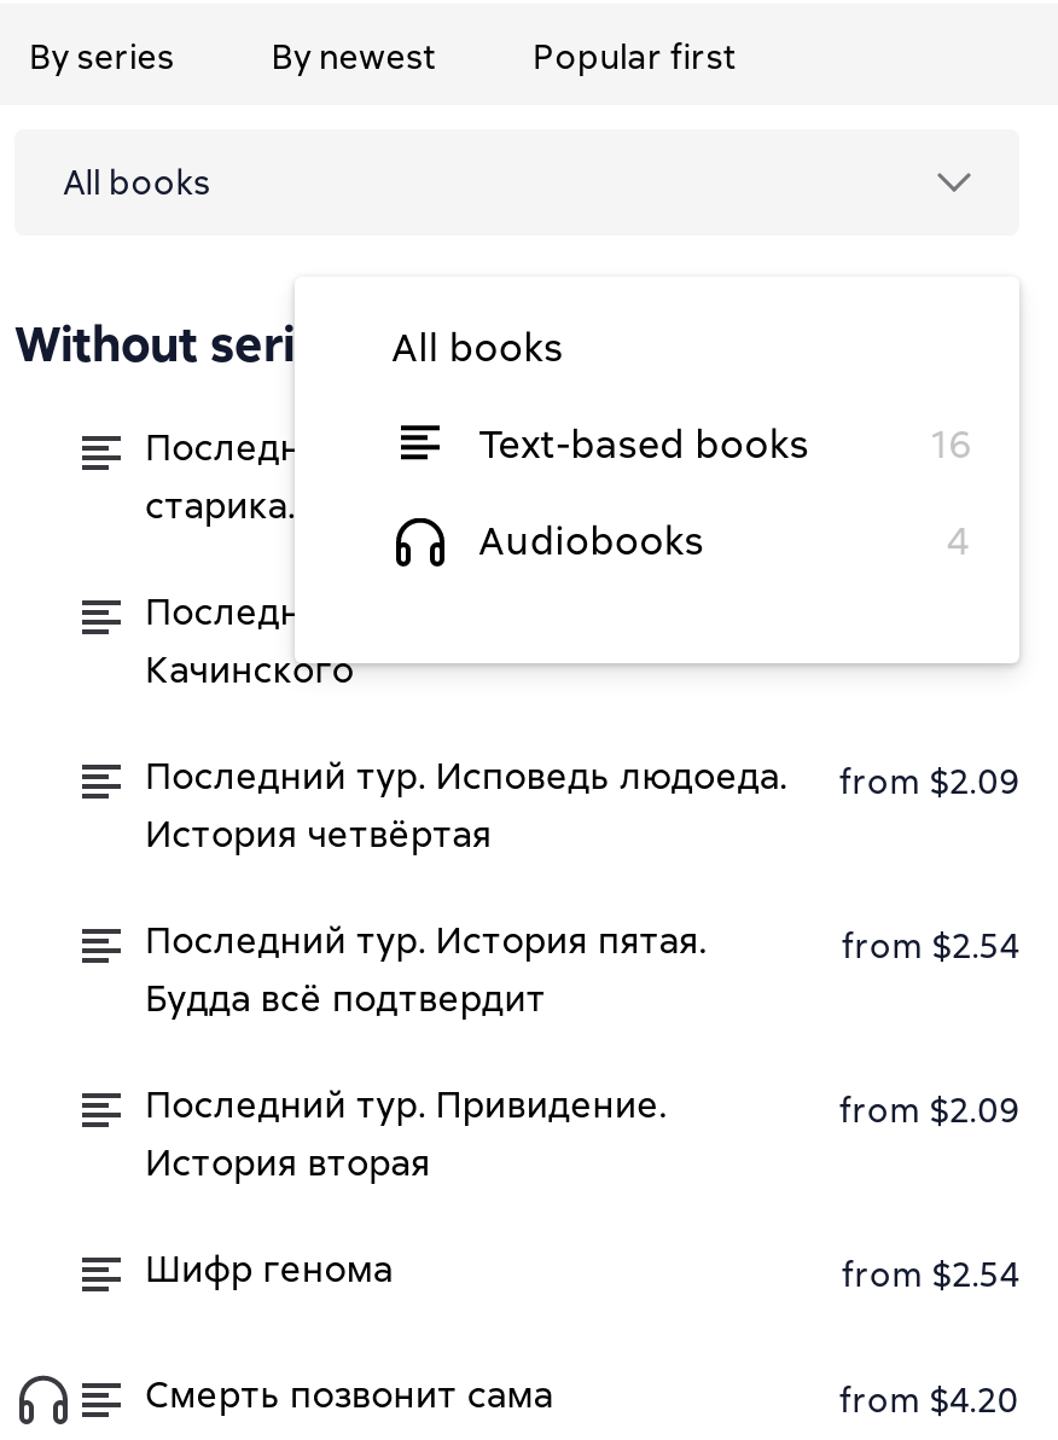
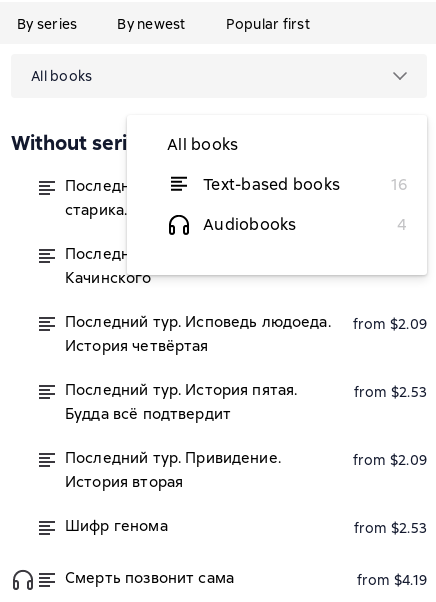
- from $2.54
+ from $2.53

- from $2.54
+ from $2.53

- from $4.20
+ from $4.19
